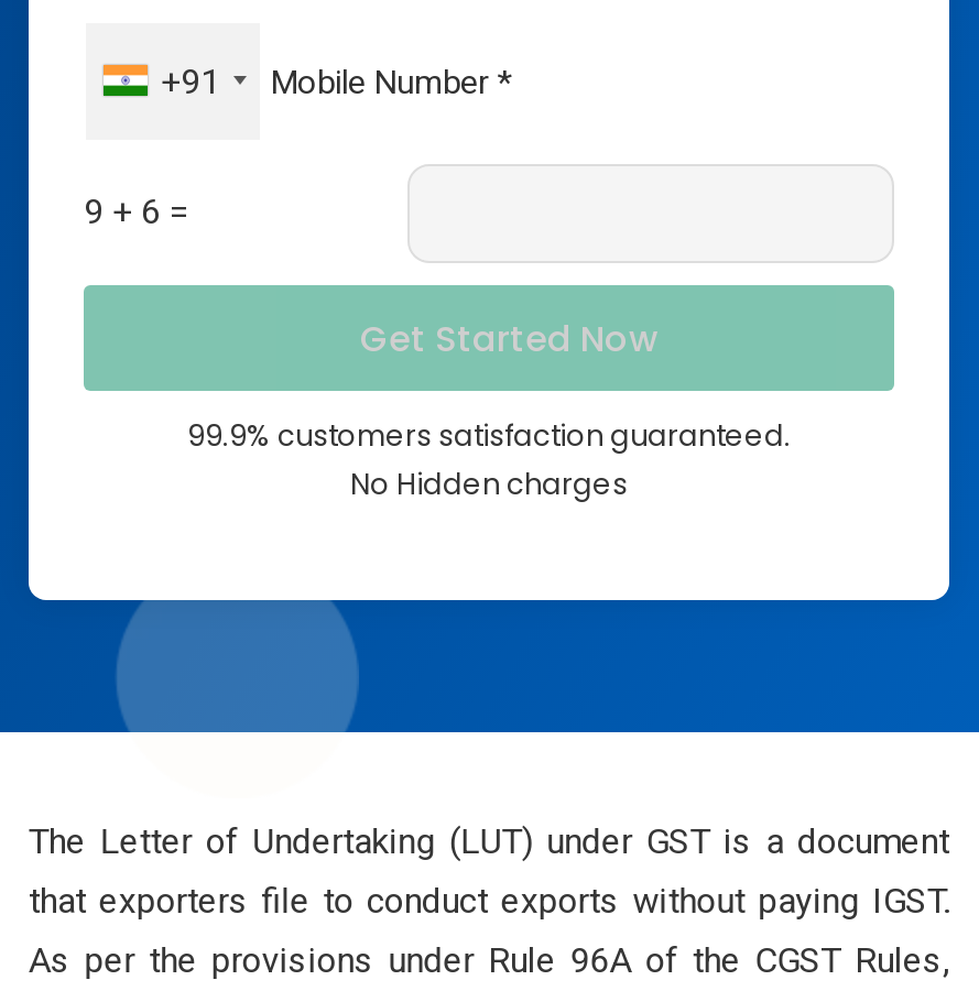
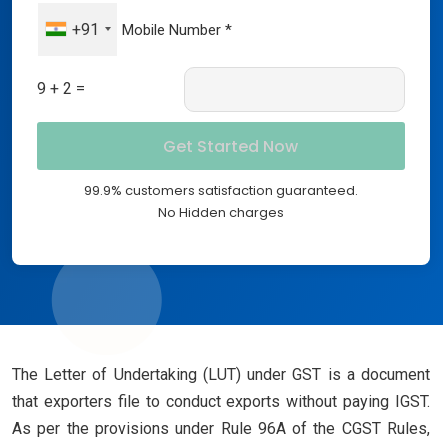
- 9 + 6 =
+ 9 + 2 =
